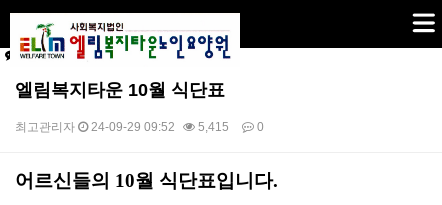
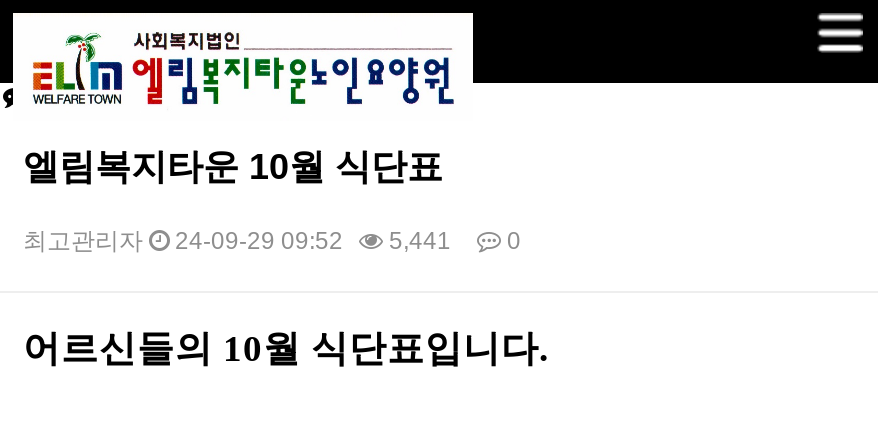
- 최고관리자 24-09-29 09:52 5,415 0
+ 최고관리자 24-09-29 09:52 5,441 0
